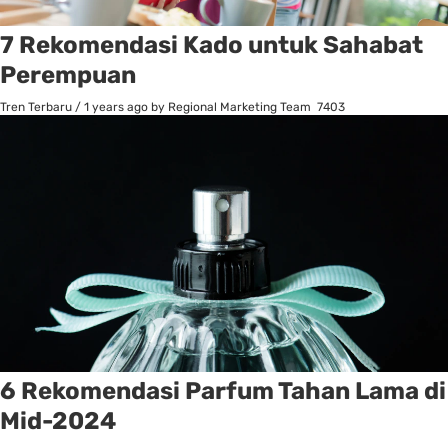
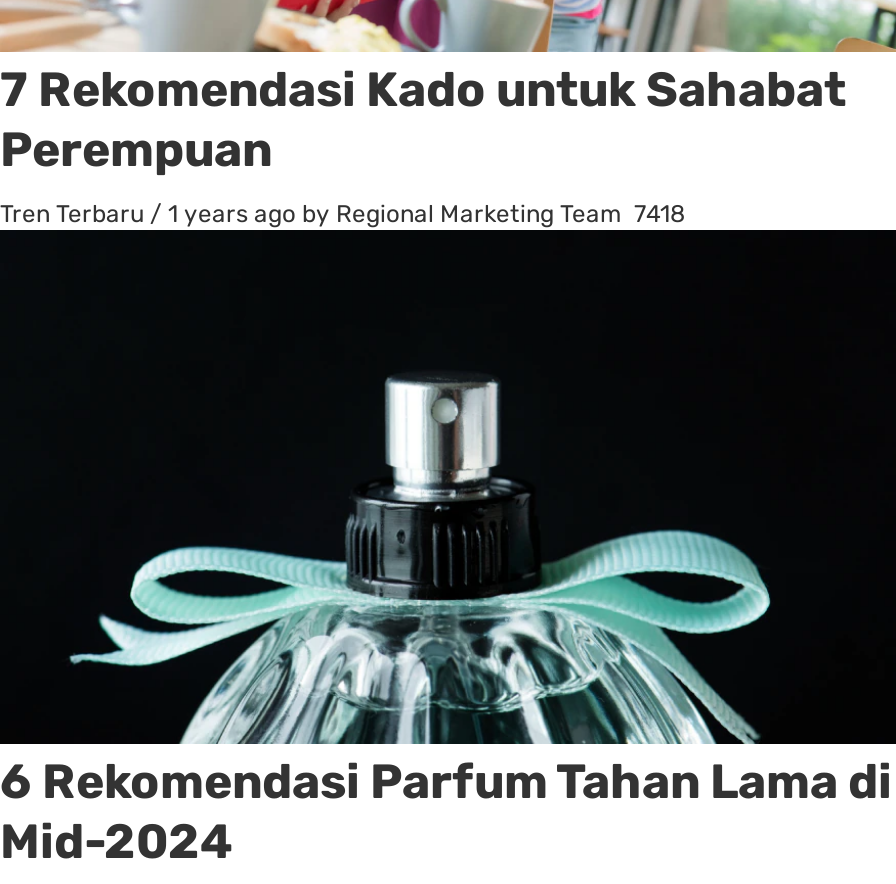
- Tren Terbaru / 1 years ago by Regional Marketing Team 7403
+ Tren Terbaru / 1 years ago by Regional Marketing Team 7418
